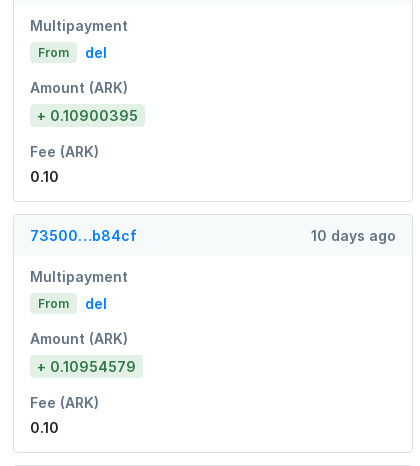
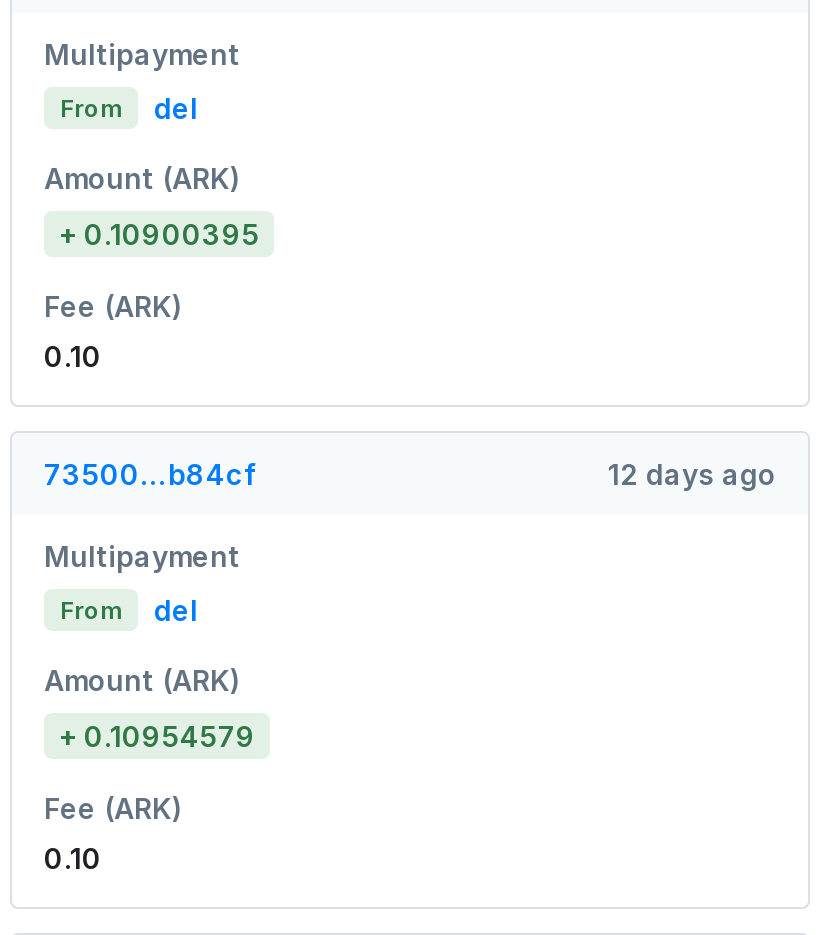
- 10 days ago
+ 12 days ago
